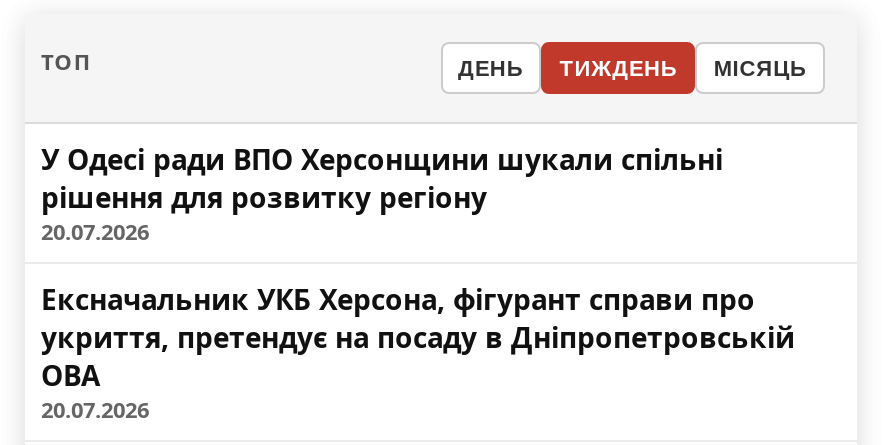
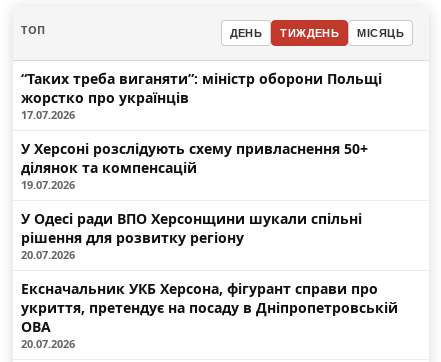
+ “Таких треба виганяти”: міністр оборони Польщі
+ жорстко про українців
+ 17.07.2026
+ У Херсоні розслідують схему привласнення 50+
+ ділянок та компенсацій
+ 19.07.2026
